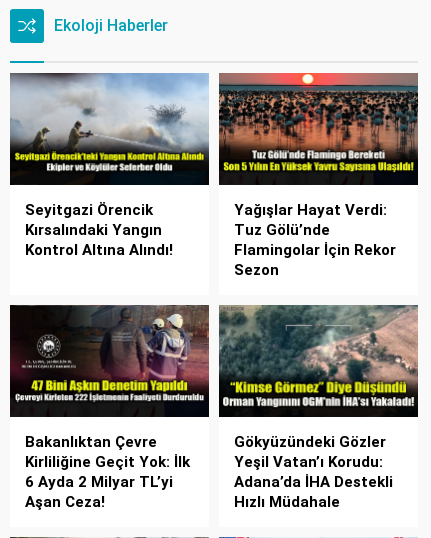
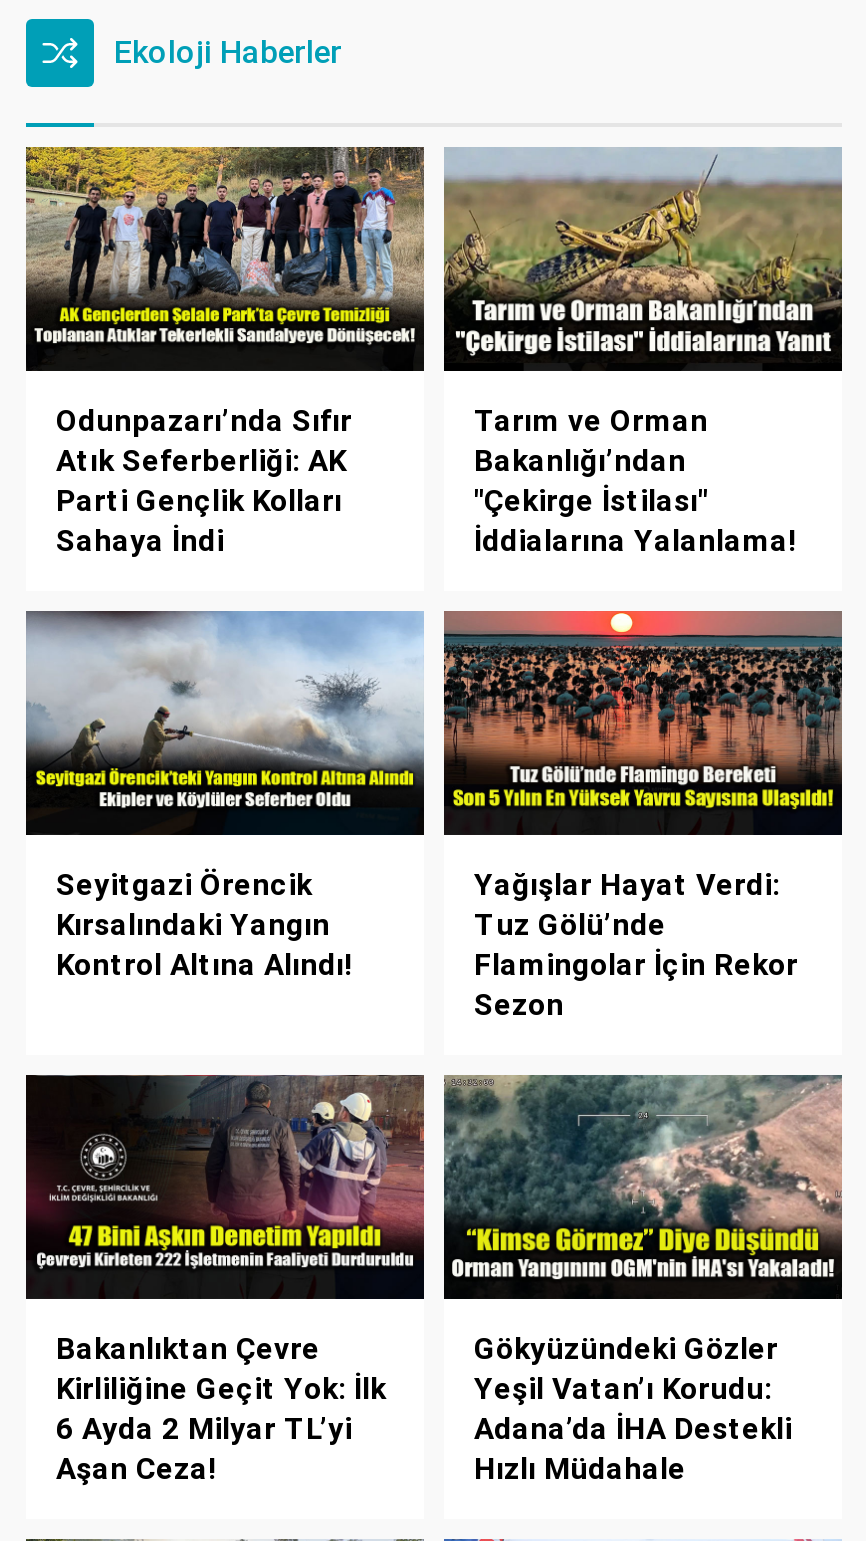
+ [image]
+ Odunpazarı’nda Sıfır
+ Atık Seferberliği: AK
+ Parti Gençlik Kolları
+ Sahaya İndi

+ [image]
+ Tarım ve Orman
+ Bakanlığı’ndan
+ "Çekirge İstilası"
+ İddialarına Yalanlama!
